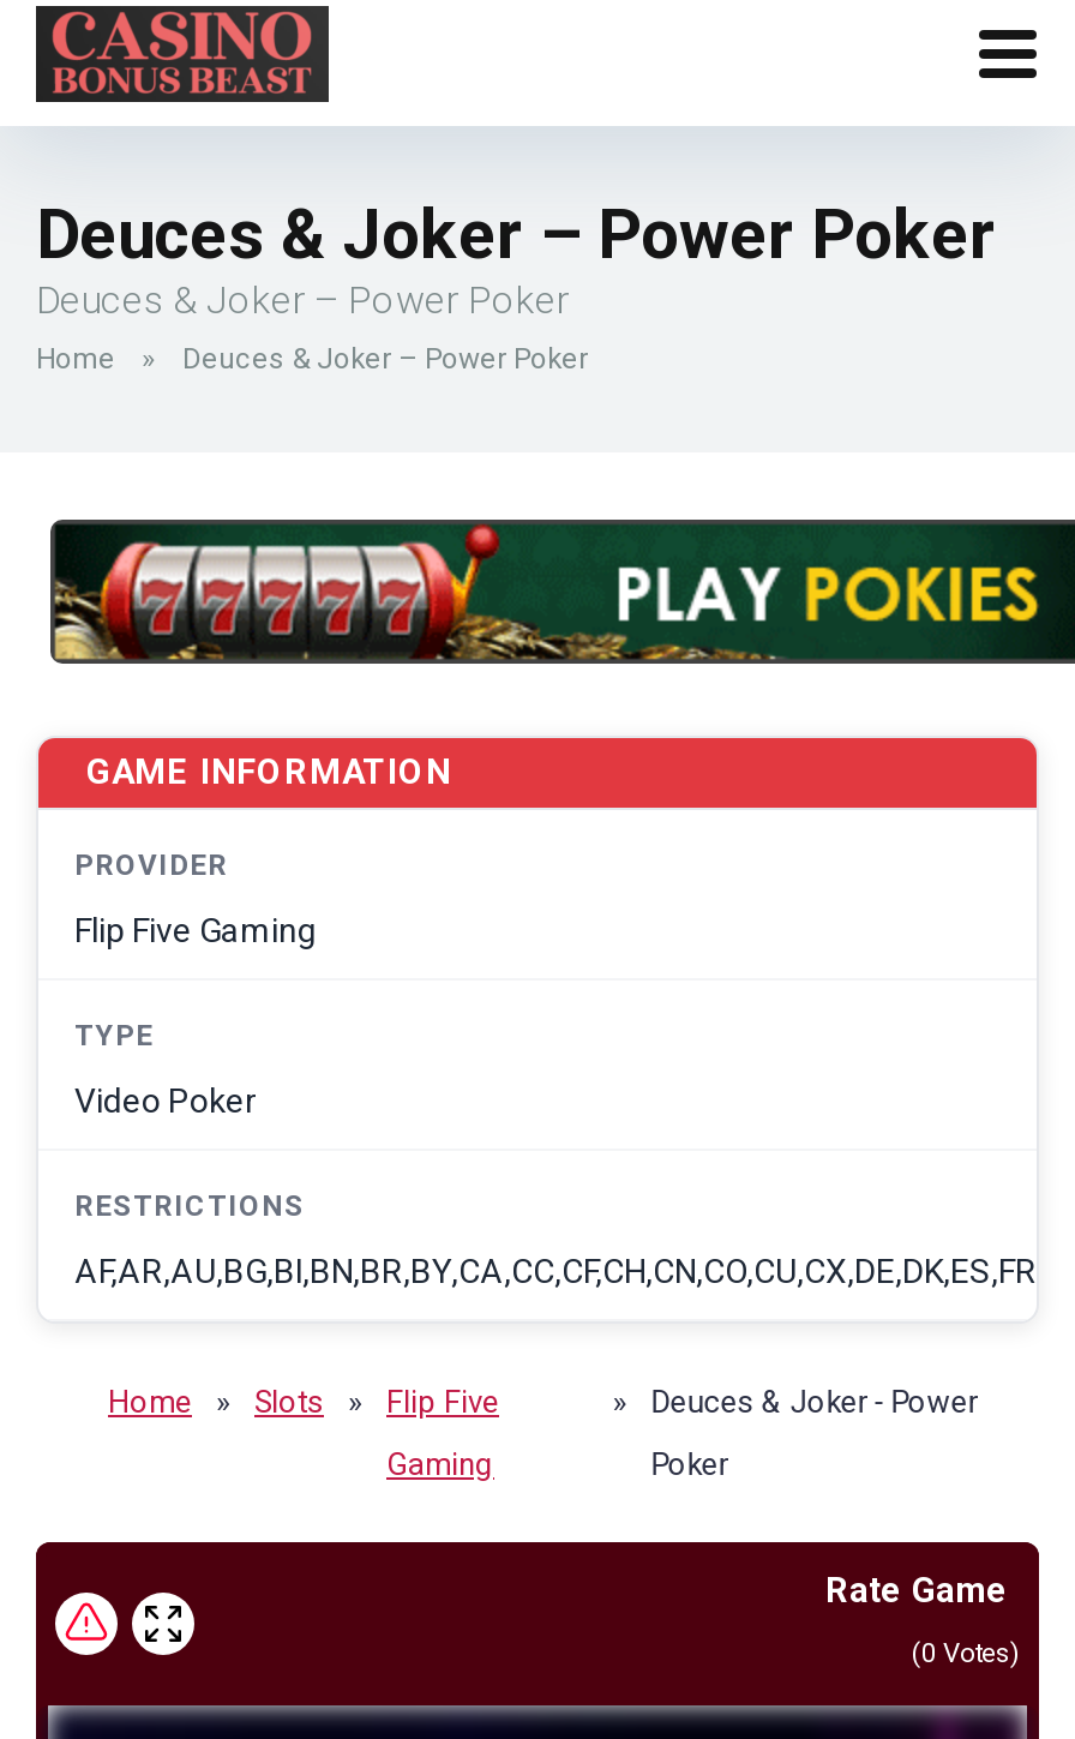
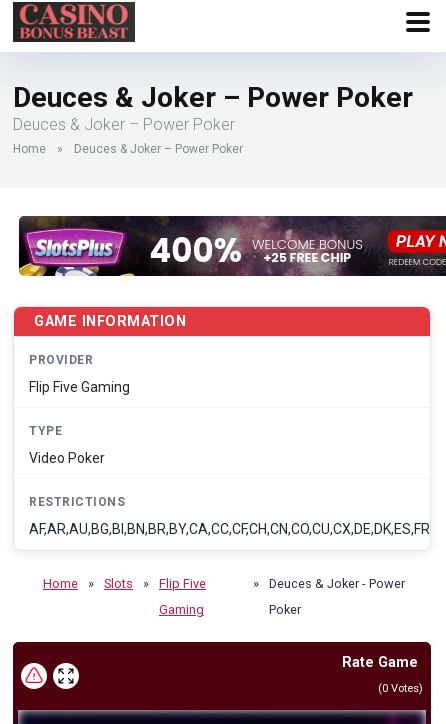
- [image]
+ [image]
